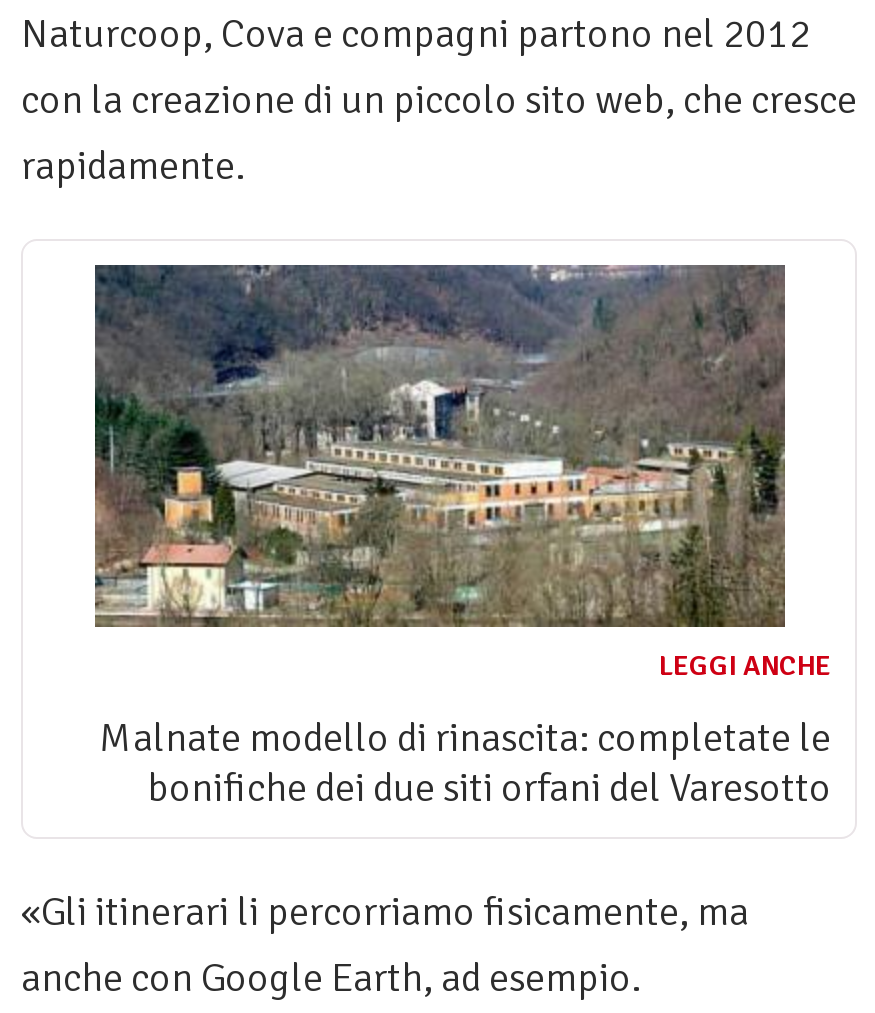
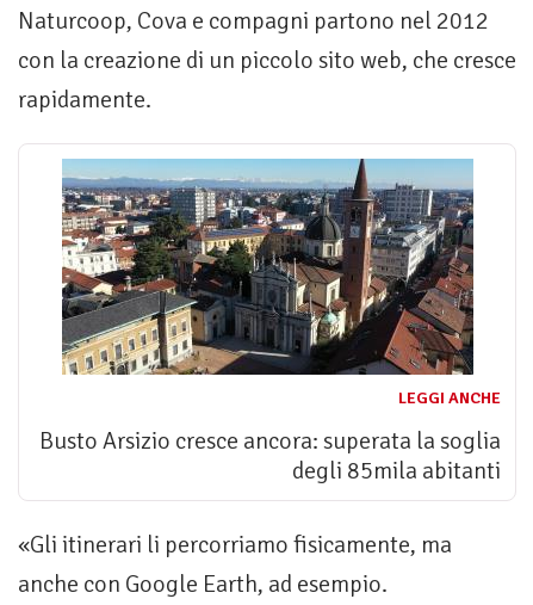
- [image]
+ [image]

- Malnate modello di rinascita: completate le
- bonifiche dei due siti orfani del Varesotto
+ Busto Arsizio cresce ancora: superata la soglia
+ degli 85mila abitanti
